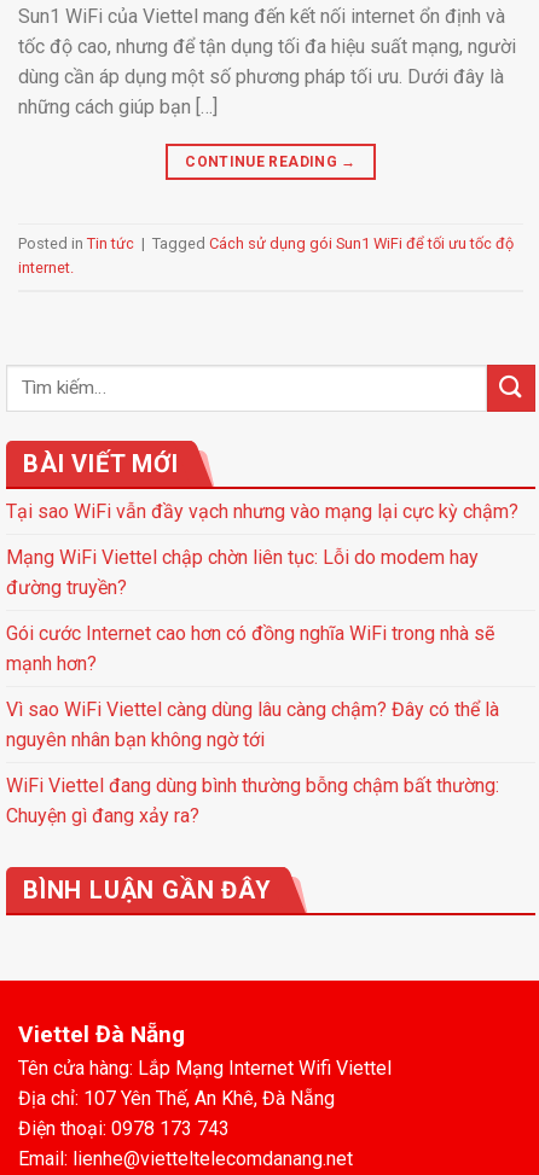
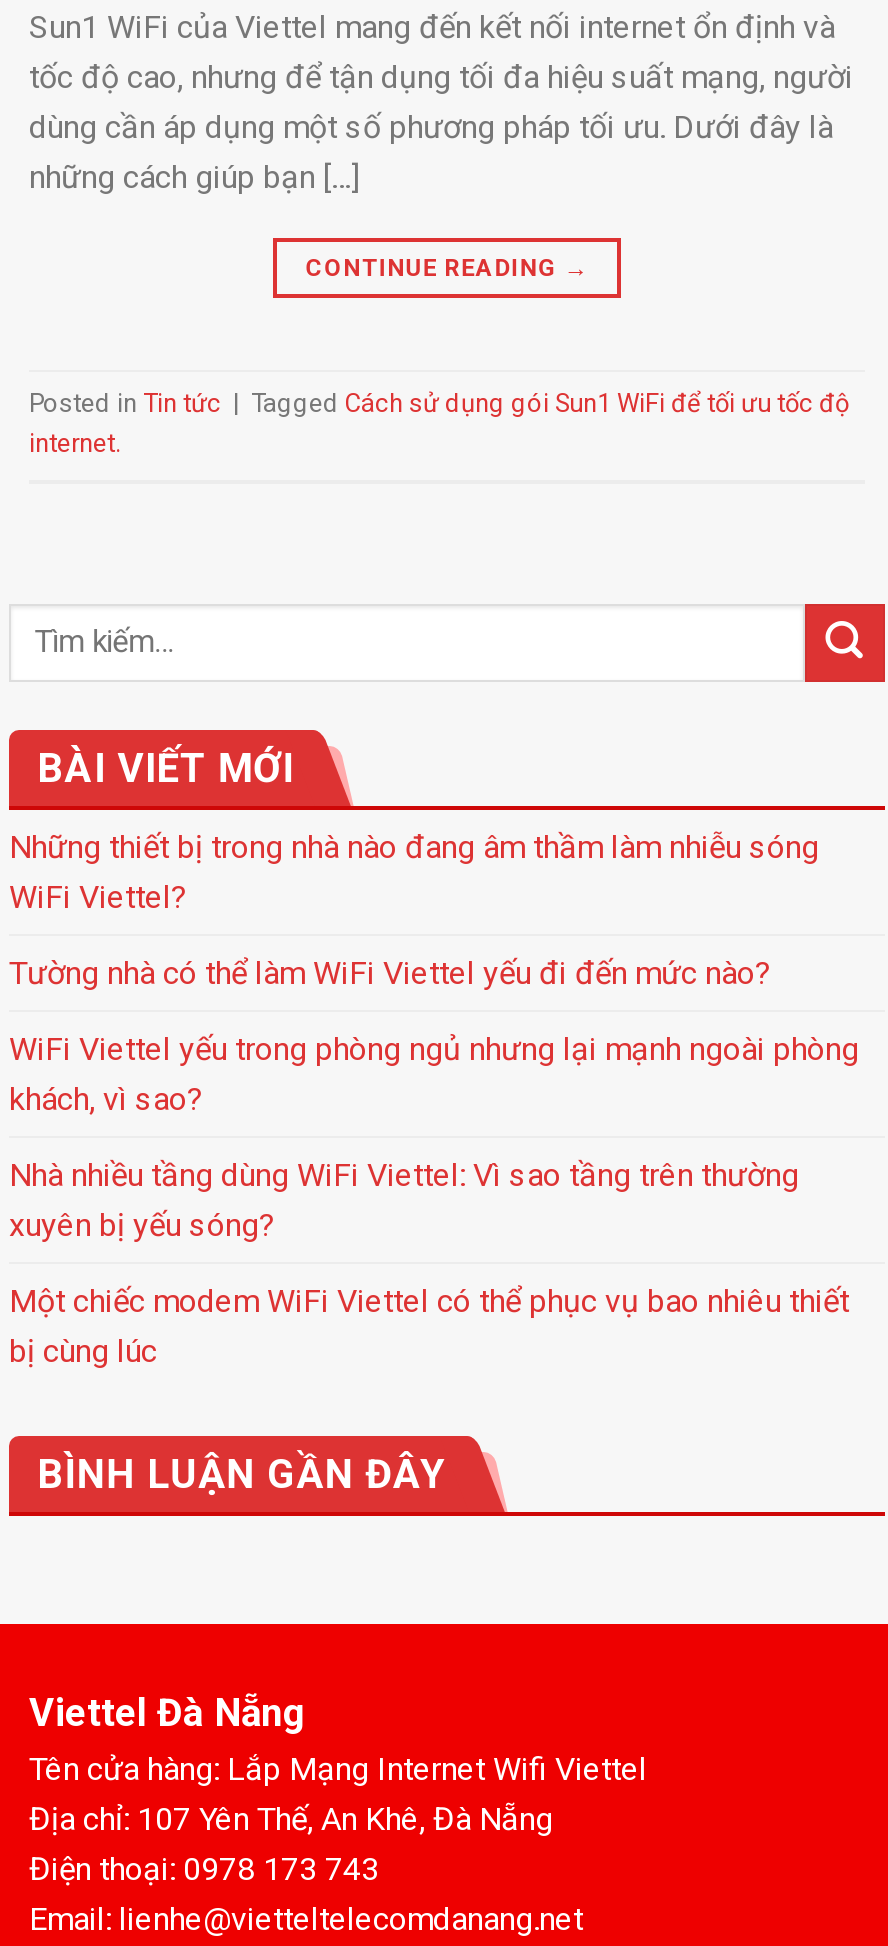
- Tại sao WiFi vẫn đầy vạch nhưng vào mạng lại cực kỳ chậm?
+ Những thiết bị trong nhà nào đang âm thầm làm nhiễu sóng
+ WiFi Viettel?

- Mạng WiFi Viettel chập chờn liên tục: Lỗi do modem hay
- đường truyền?
+ Tường nhà có thể làm WiFi Viettel yếu đi đến mức nào?

- Gói cước Internet cao hơn có đồng nghĩa WiFi trong nhà sẽ
- mạnh hơn?
+ WiFi Viettel yếu trong phòng ngủ nhưng lại mạnh ngoài phòng
+ khách, vì sao?

- Vì sao WiFi Viettel càng dùng lâu càng chậm? Đây có thể là
- nguyên nhân bạn không ngờ tới
+ Nhà nhiều tầng dùng WiFi Viettel: Vì sao tầng trên thường
+ xuyên bị yếu sóng?

- WiFi Viettel đang dùng bình thường bỗng chậm bất thường:
- Chuyện gì đang xảy ra?
+ Một chiếc modem WiFi Viettel có thể phục vụ bao nhiêu thiết
+ bị cùng lúc
